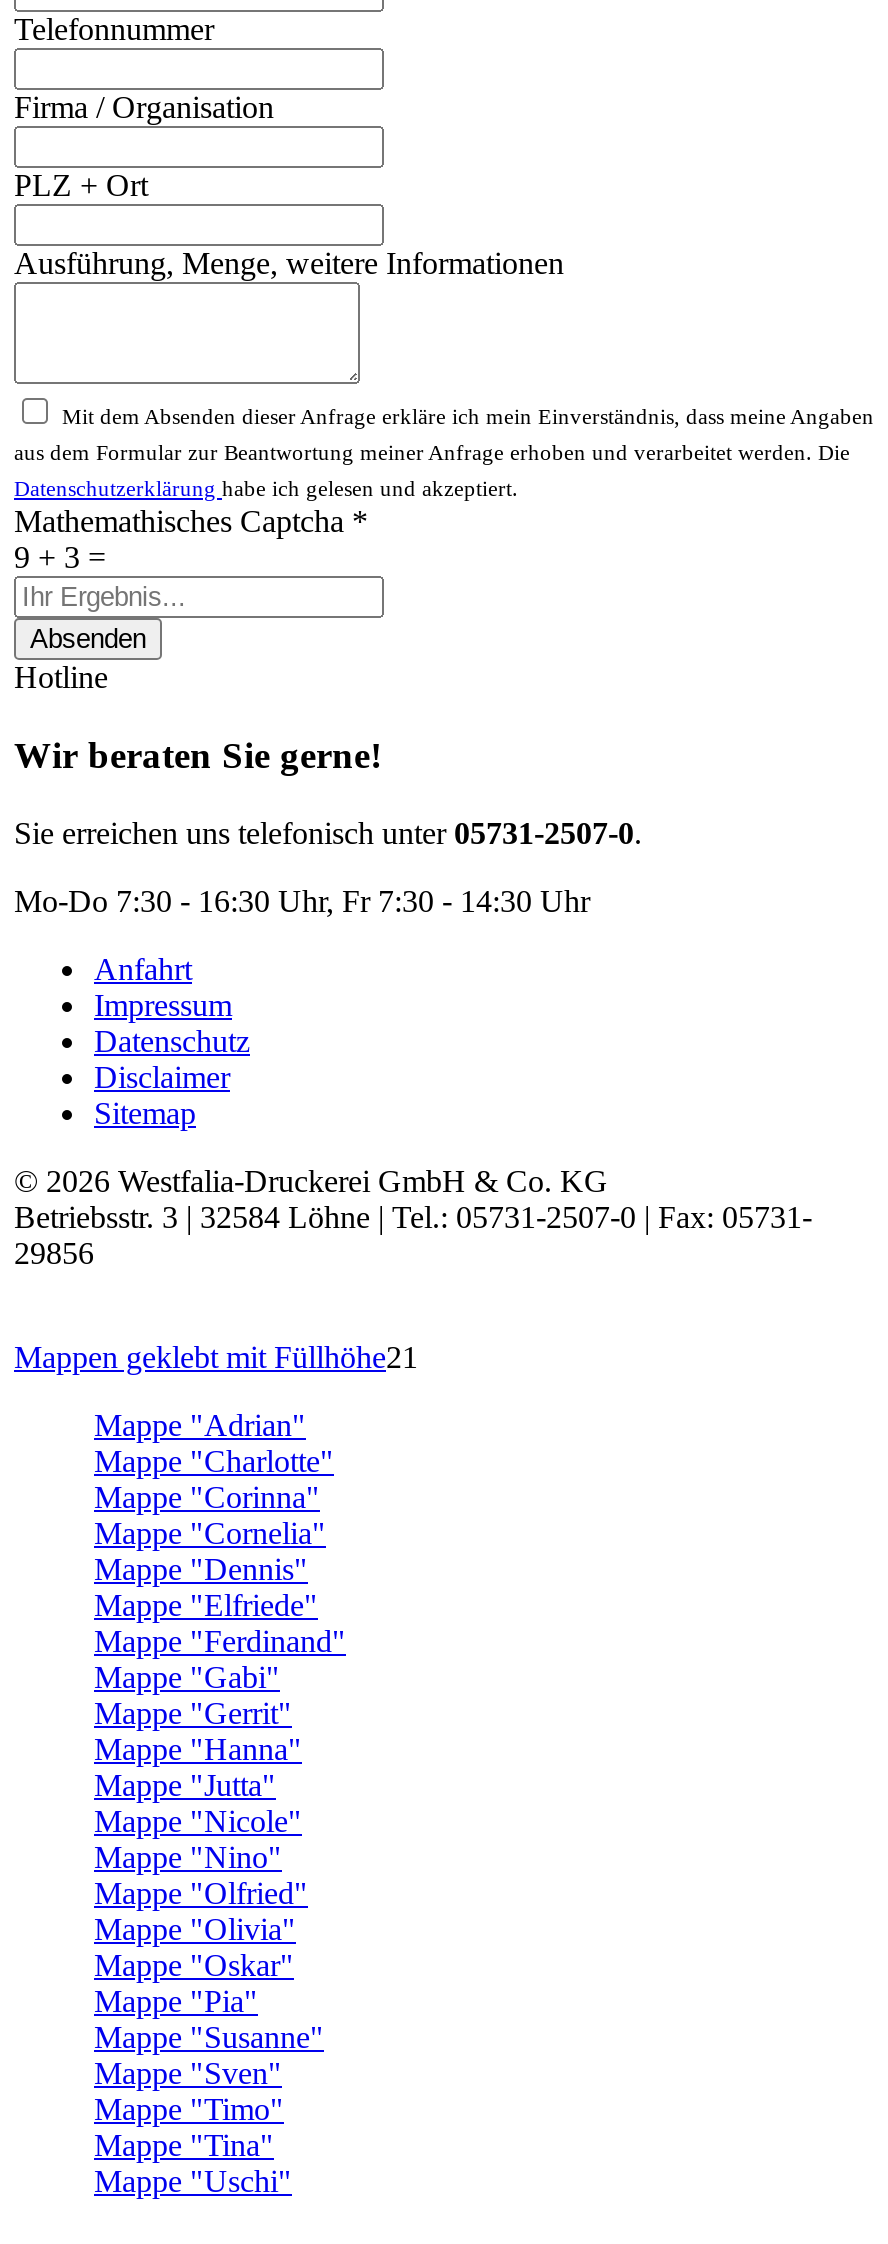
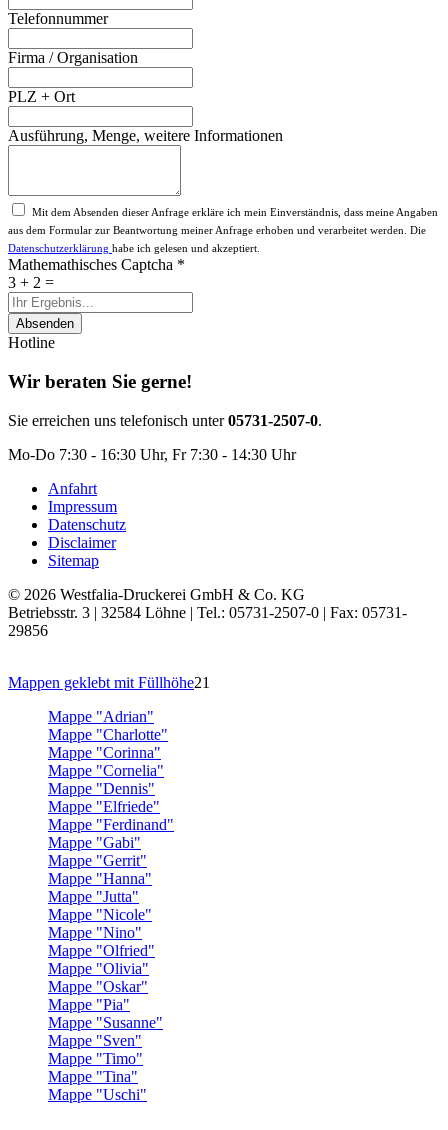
- 9 + 3 =
+ 3 + 2 =
